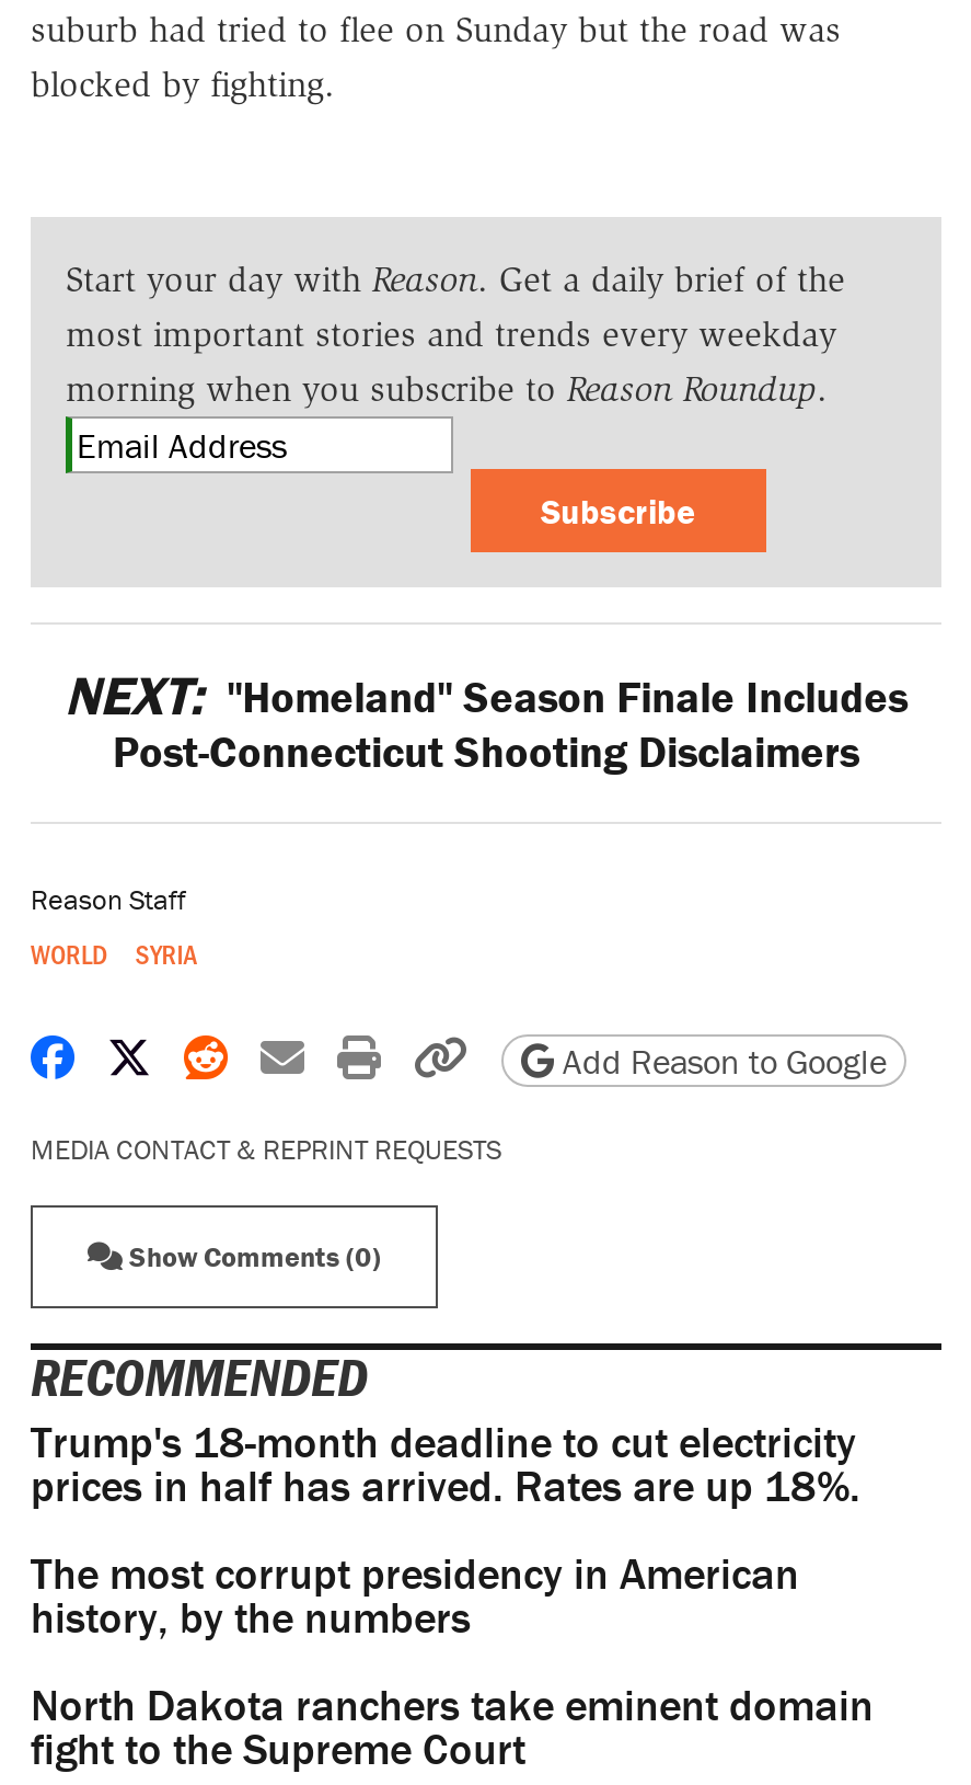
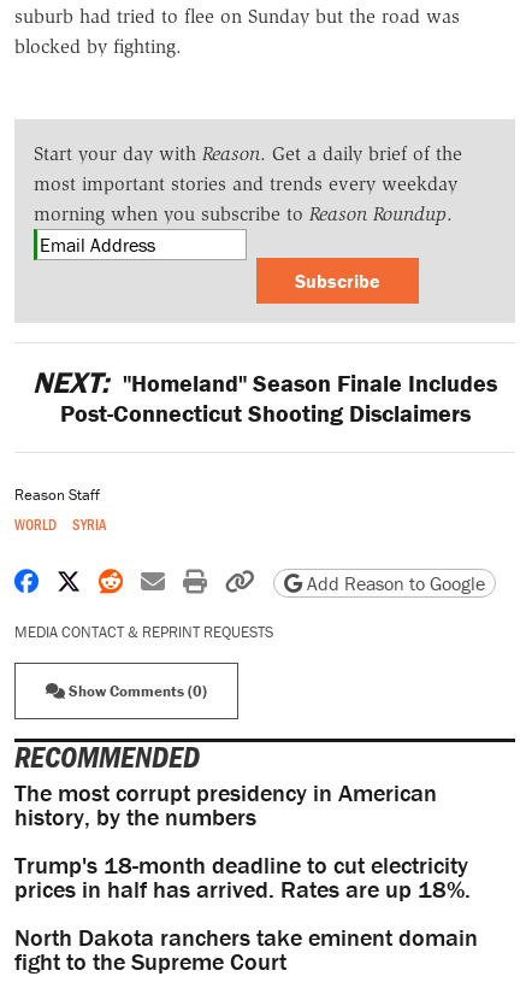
moved down: Trump's 18-month deadline to cut electricity | prices in half has arrived. Rates are up 18%.

moved up: The most corrupt presidency in American | history, by the numbers
